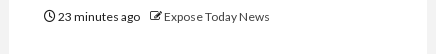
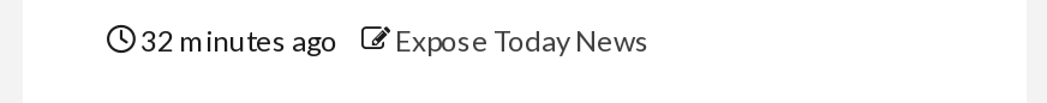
- 23 minutes ago Expose Today News
+ 32 minutes ago Expose Today News
